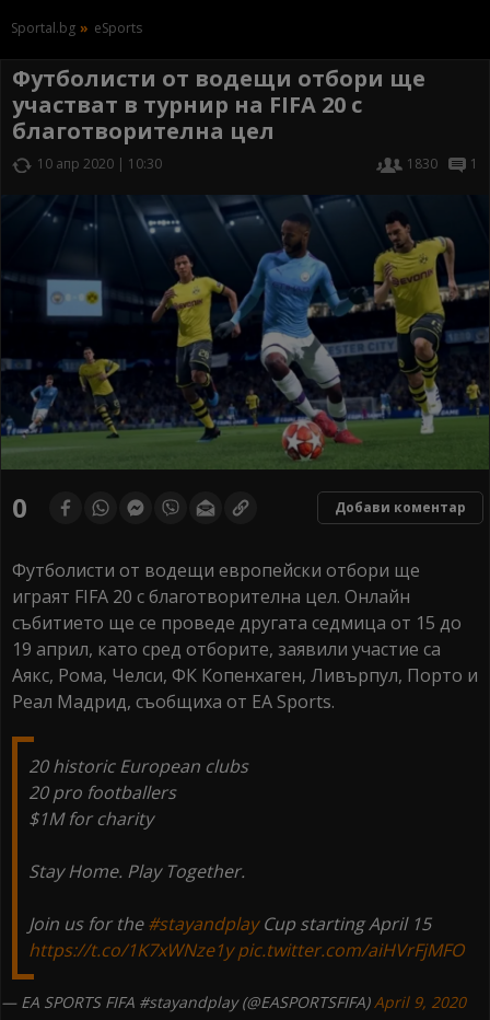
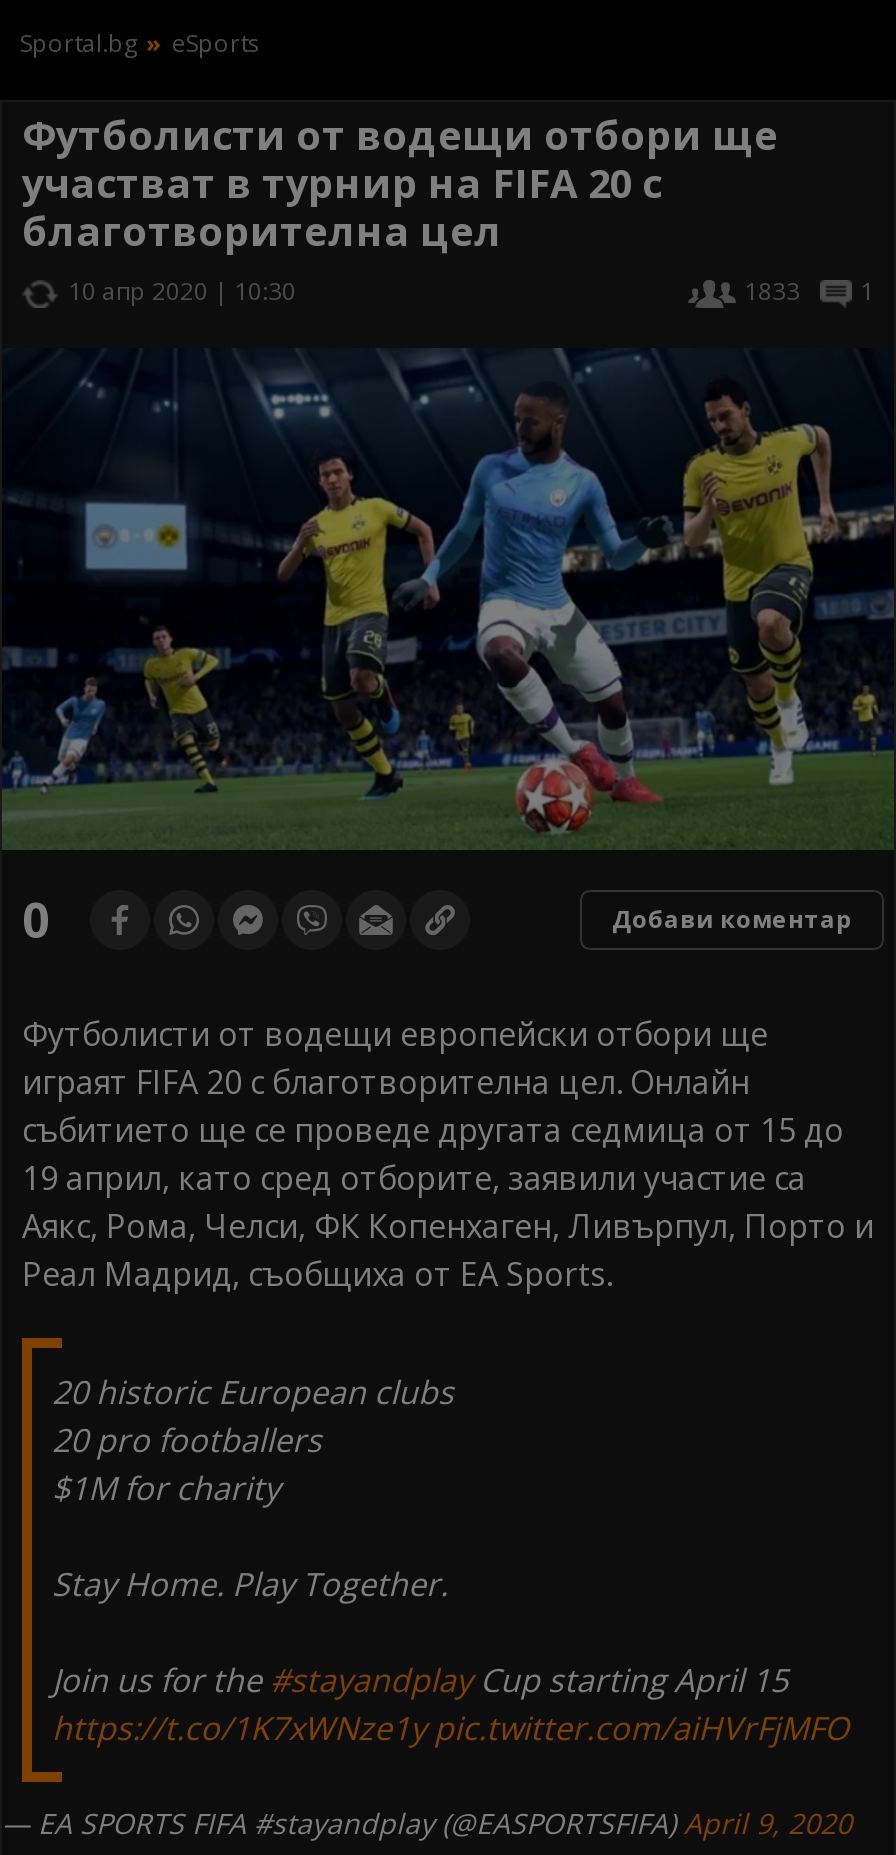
- 1830 1
+ 1833 1
